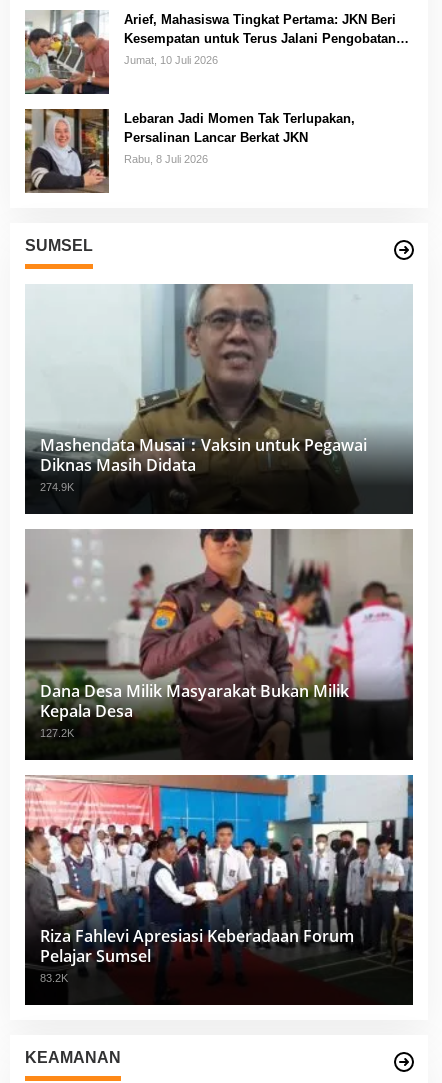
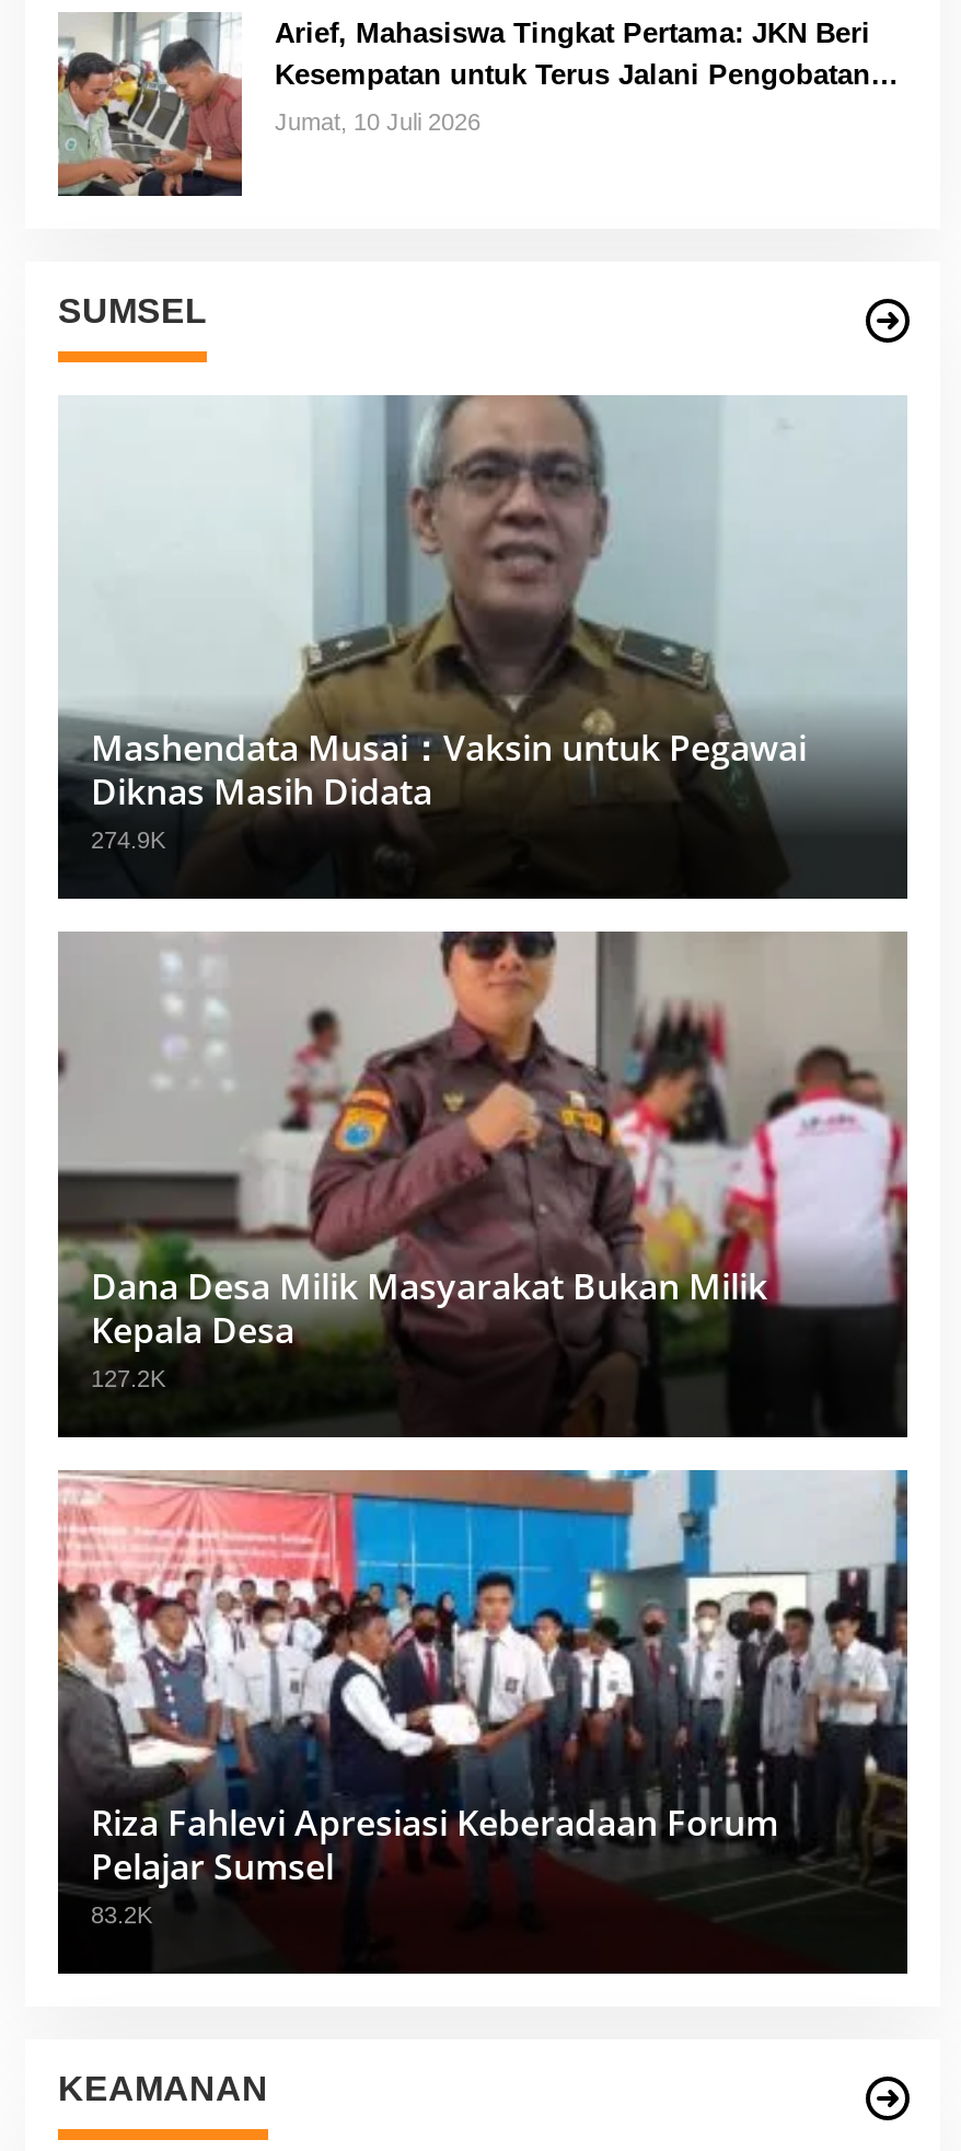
- [image]
- Lebaran Jadi Momen Tak Terlupakan,
- Persalinan Lancar Berkat JKN
- Rabu, 8 Juli 2026
